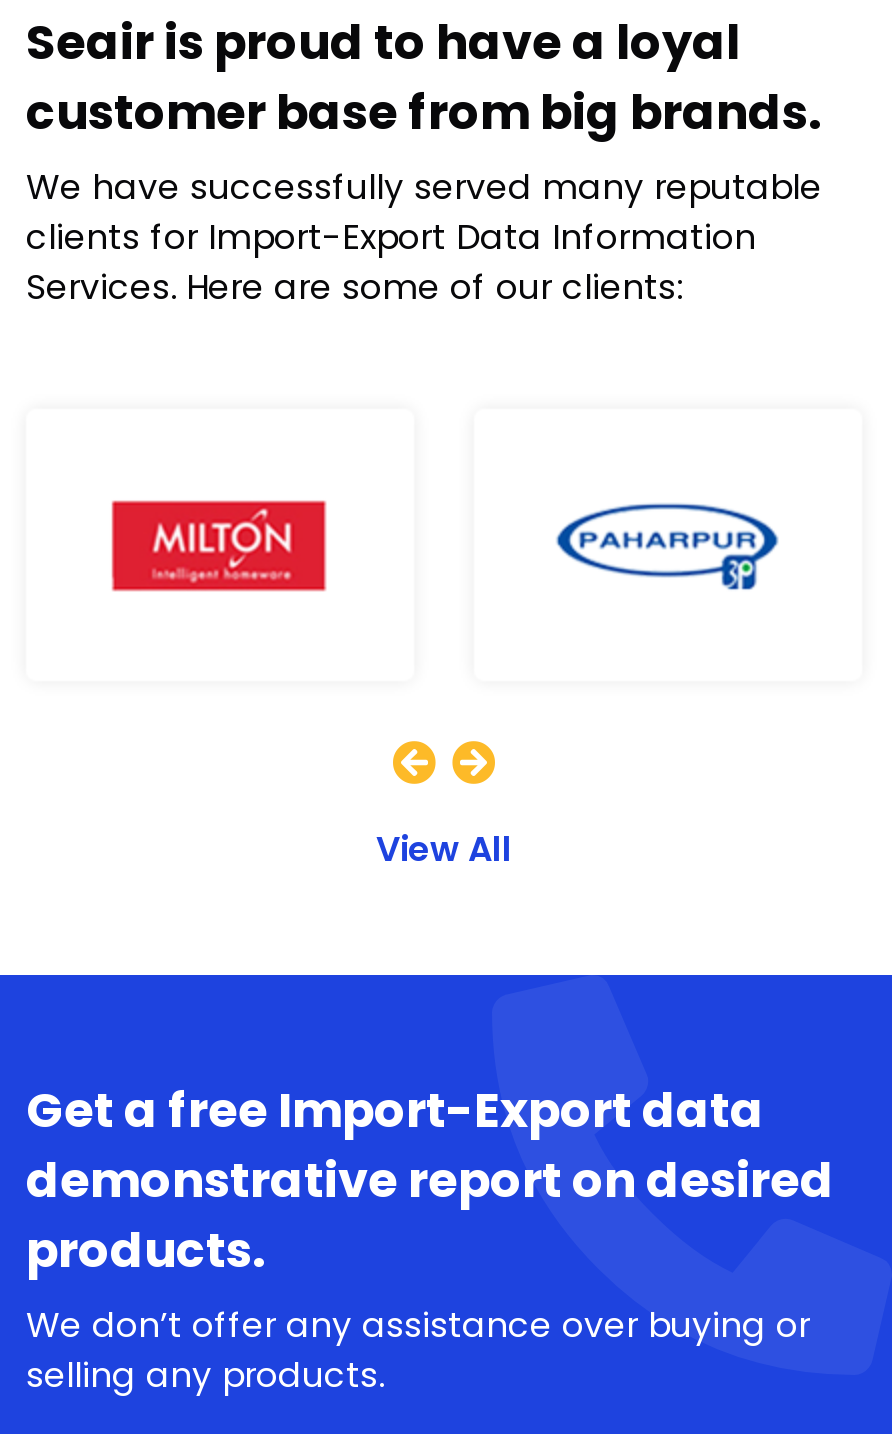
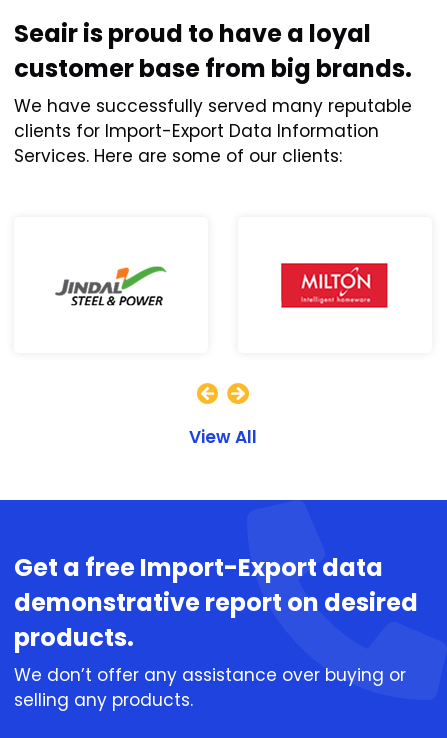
- [image]
+ [image]

- [image]
+ [image]
